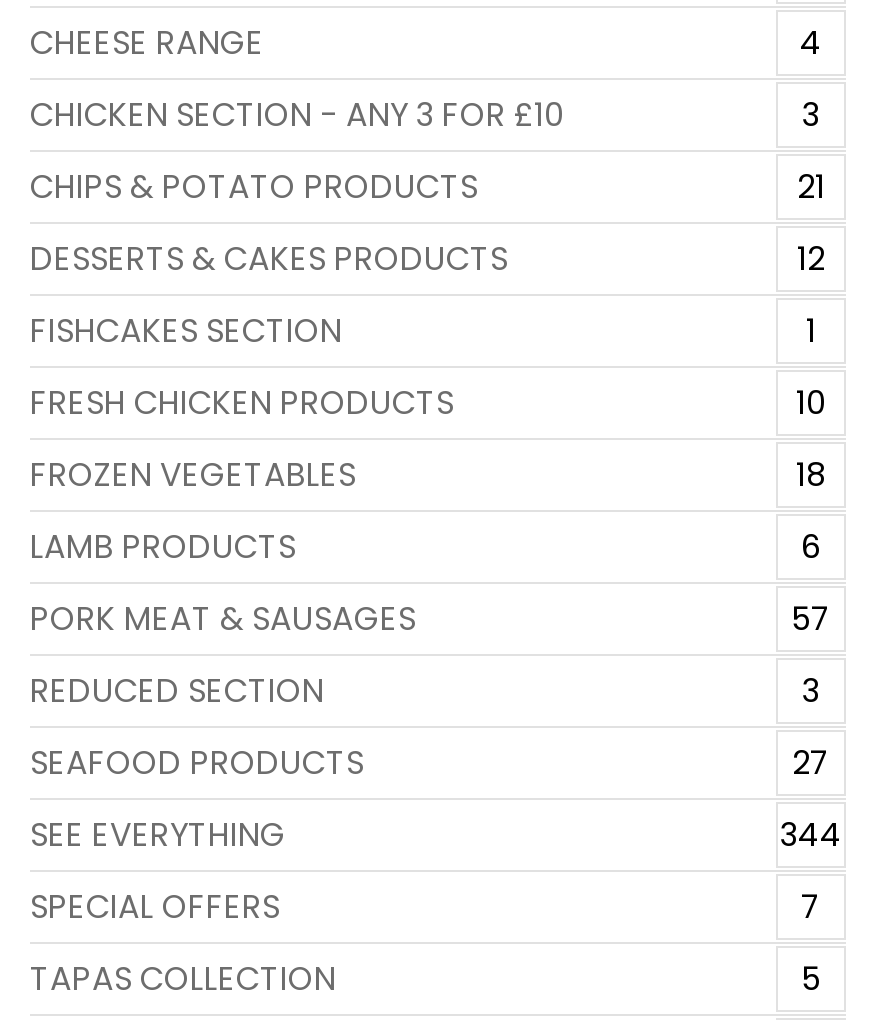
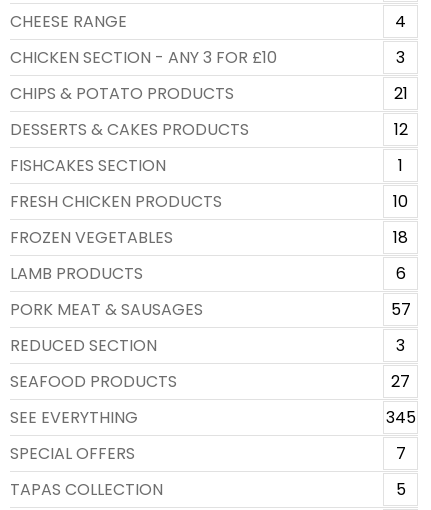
- 344
+ 345
